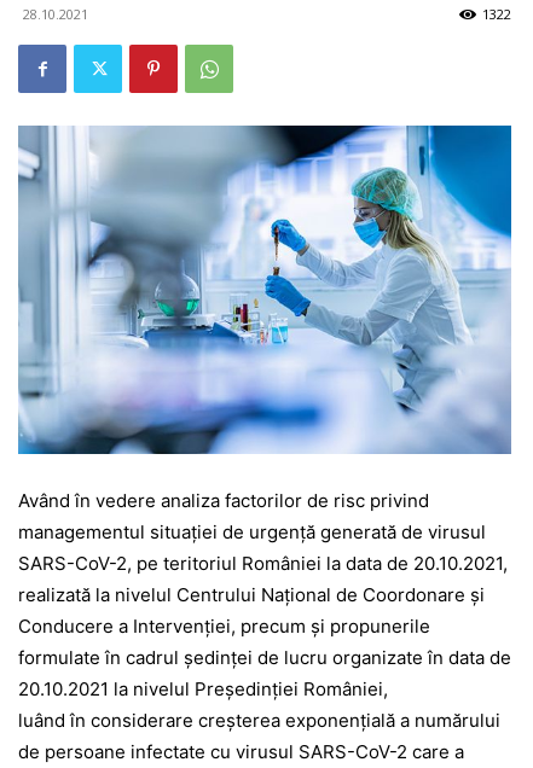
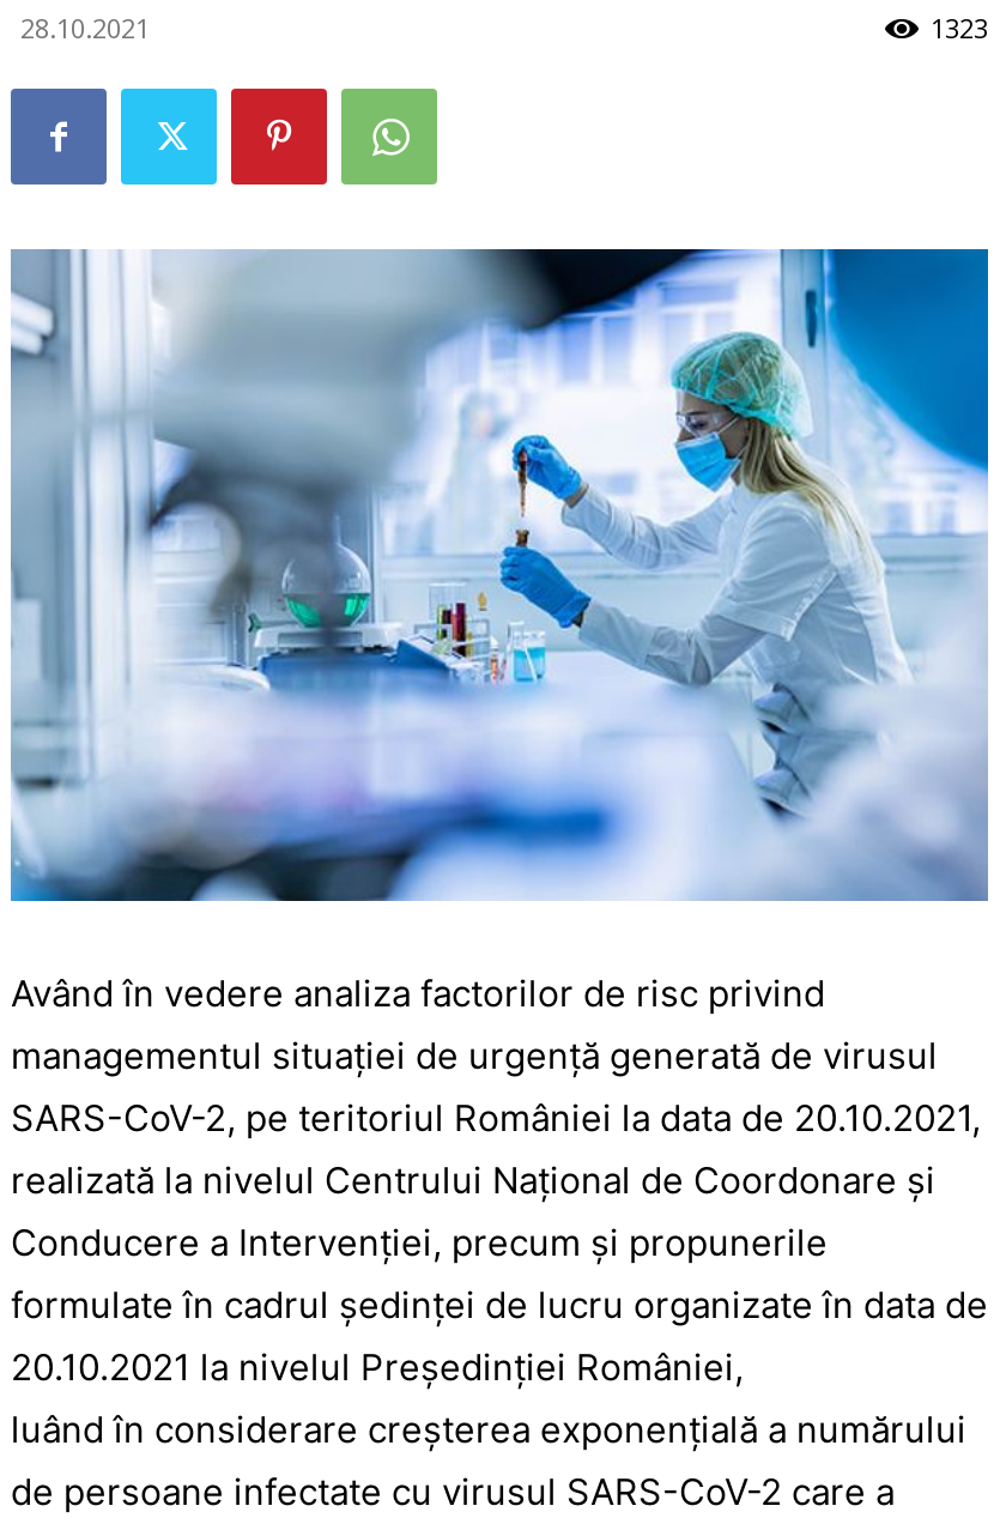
- 1322
+ 1323
